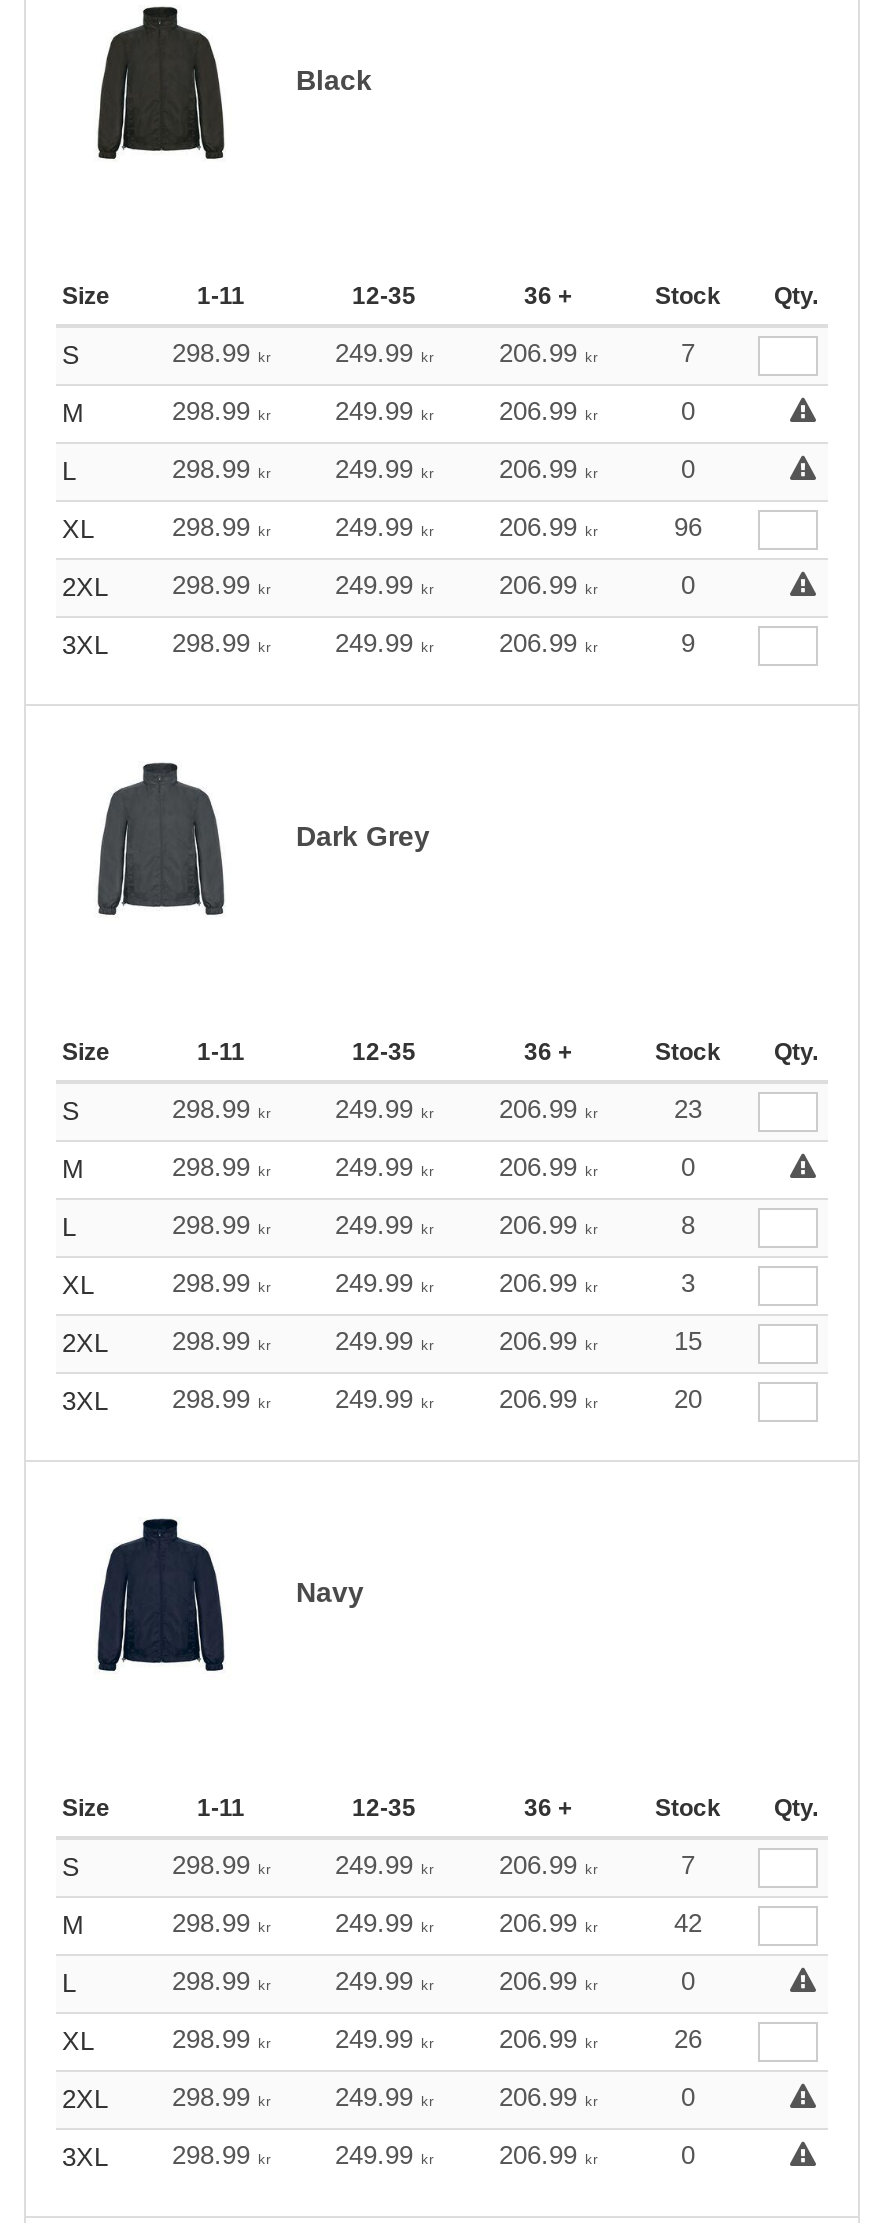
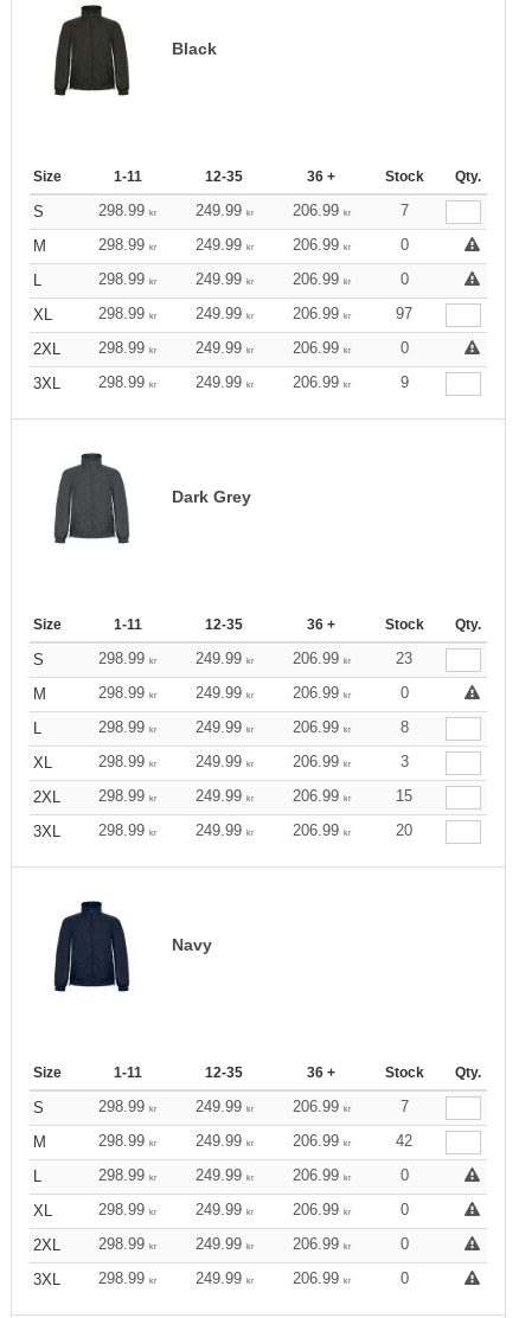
- 96
+ 97

- 26
+ 0
